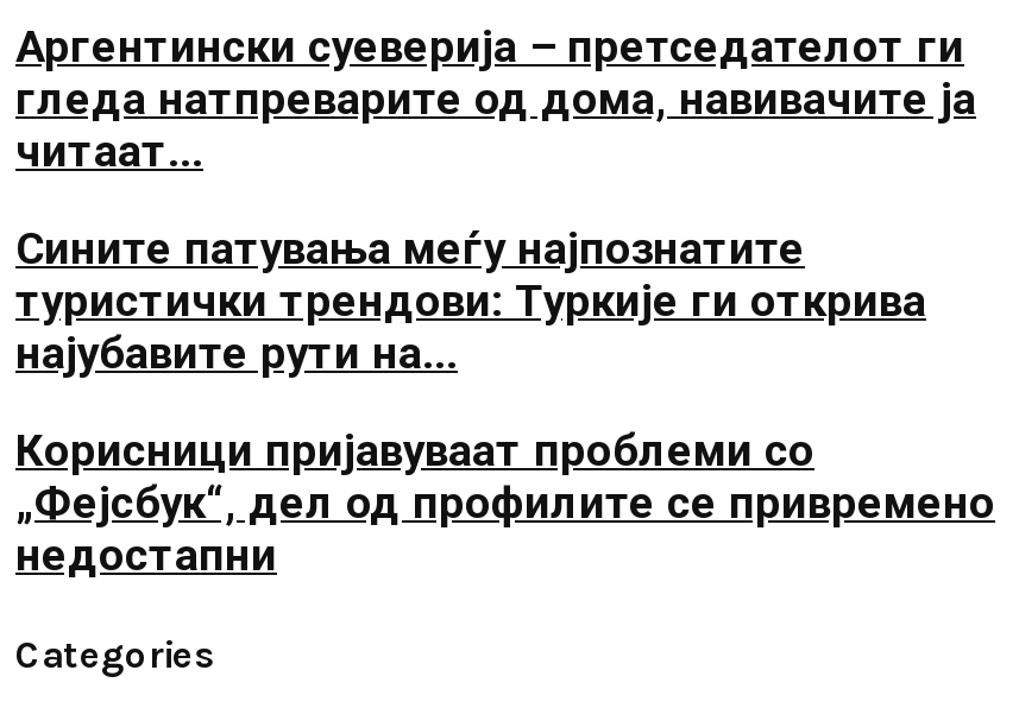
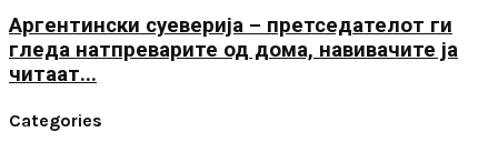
- Сините патувања меѓу најпознатите
- туристички трендови: Туркије ги открива
- најубавите рути на...
- Корисници пријавуваат проблеми со
- „Фејсбук“, дел од профилите се привремено
- недостапни
